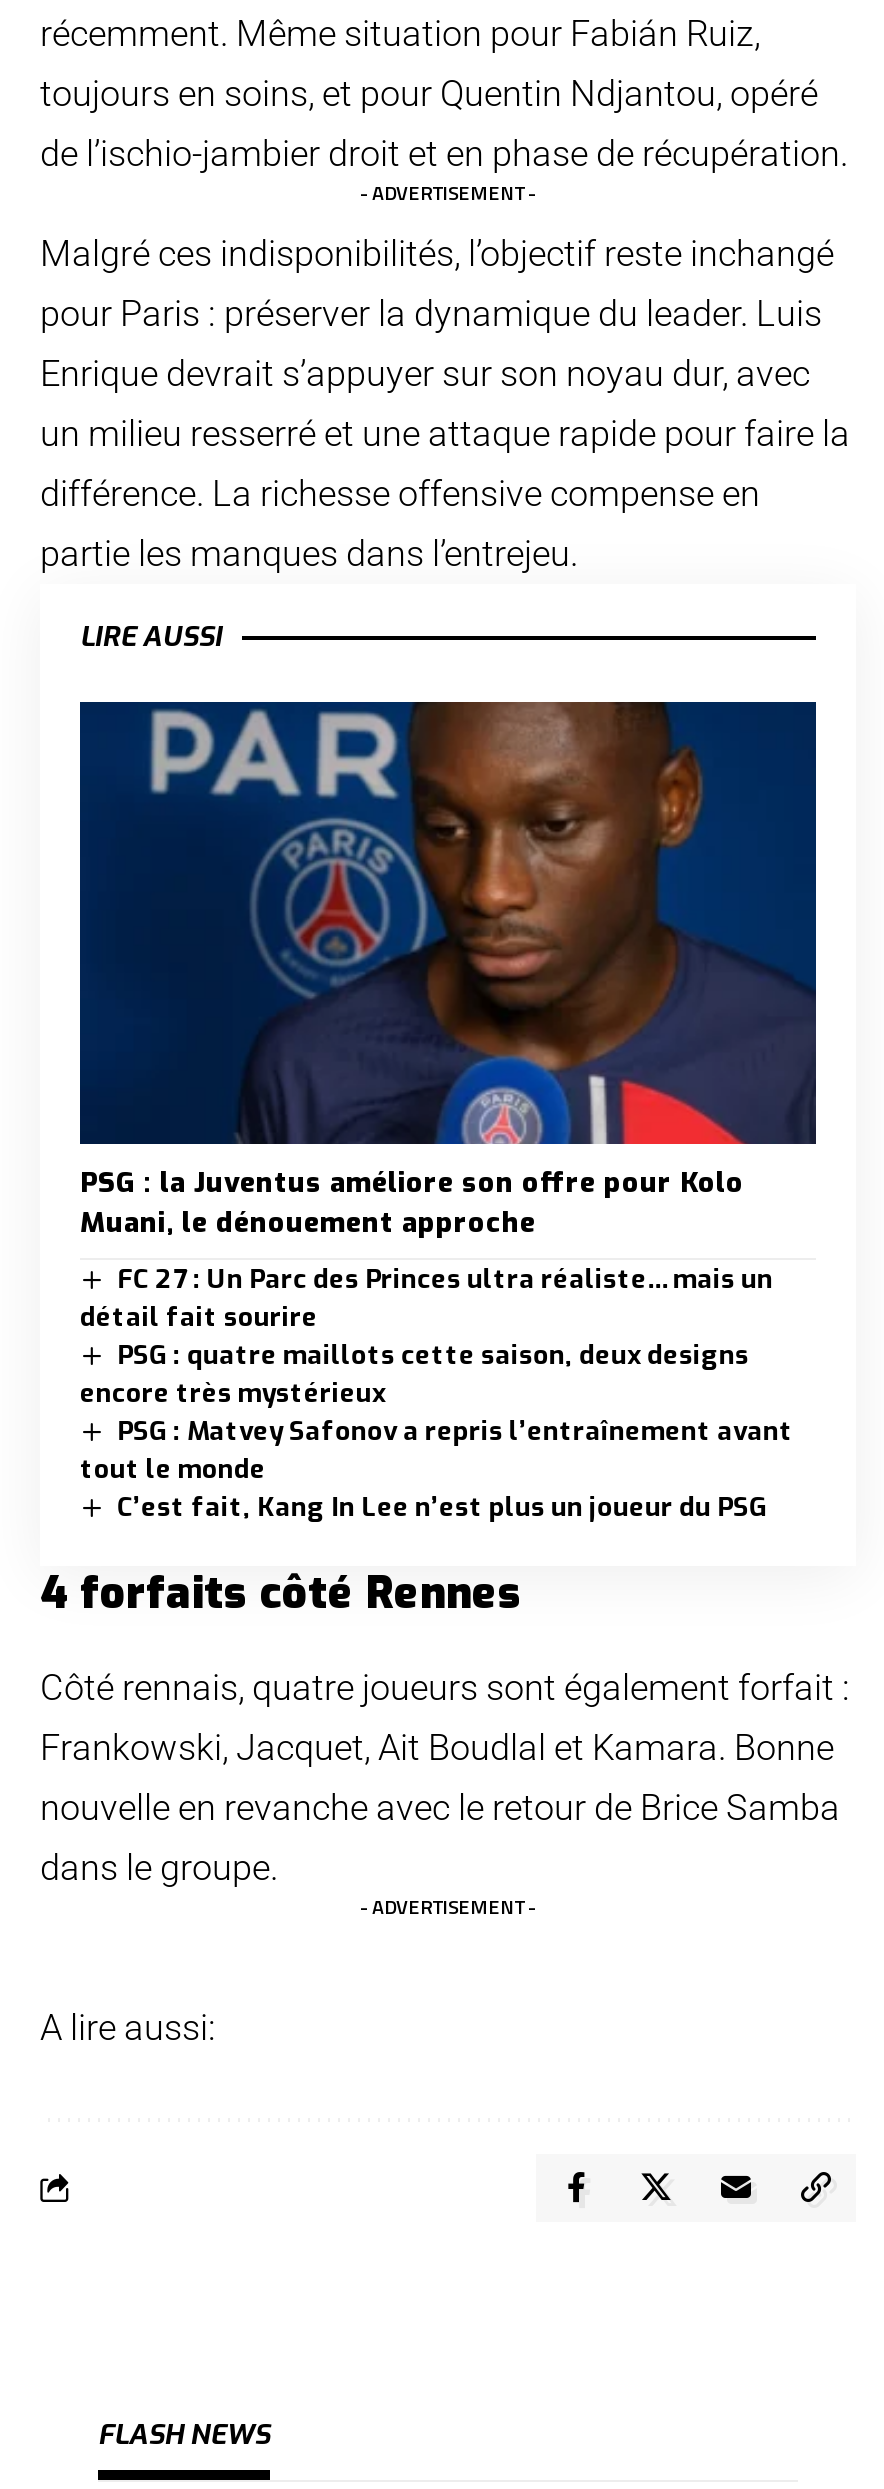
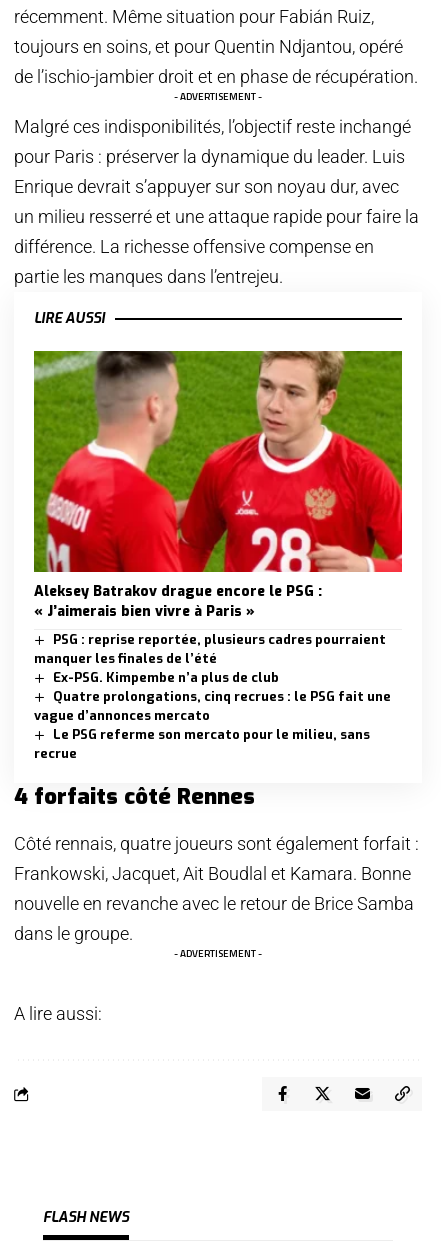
- [image]
- PSG : la Juventus améliore son offre pour Kolo
- Muani, le dénouement approche
+ [image]
+ Aleksey Batrakov drague encore le PSG :
+ « J’aimerais bien vivre à Paris »

- FC 27 : Un Parc des Princes ultra réaliste… mais un
- détail fait sourire
- PSG : quatre maillots cette saison, deux designs
- encore très mystérieux
- PSG : Matvey Safonov a repris l’entraînement avant
- tout le monde
- C’est fait, Kang In Lee n’est plus un joueur du PSG
+ PSG : reprise reportée, plusieurs cadres pourraient
+ manquer les finales de l’été
+ Ex-PSG. Kimpembe n’a plus de club
+ Quatre prolongations, cinq recrues : le PSG fait une
+ vague d’annonces mercato
+ Le PSG referme son mercato pour le milieu, sans
+ recrue
